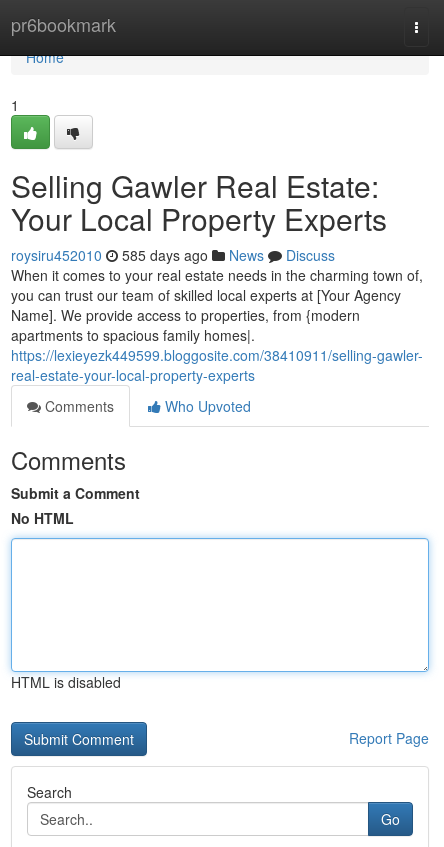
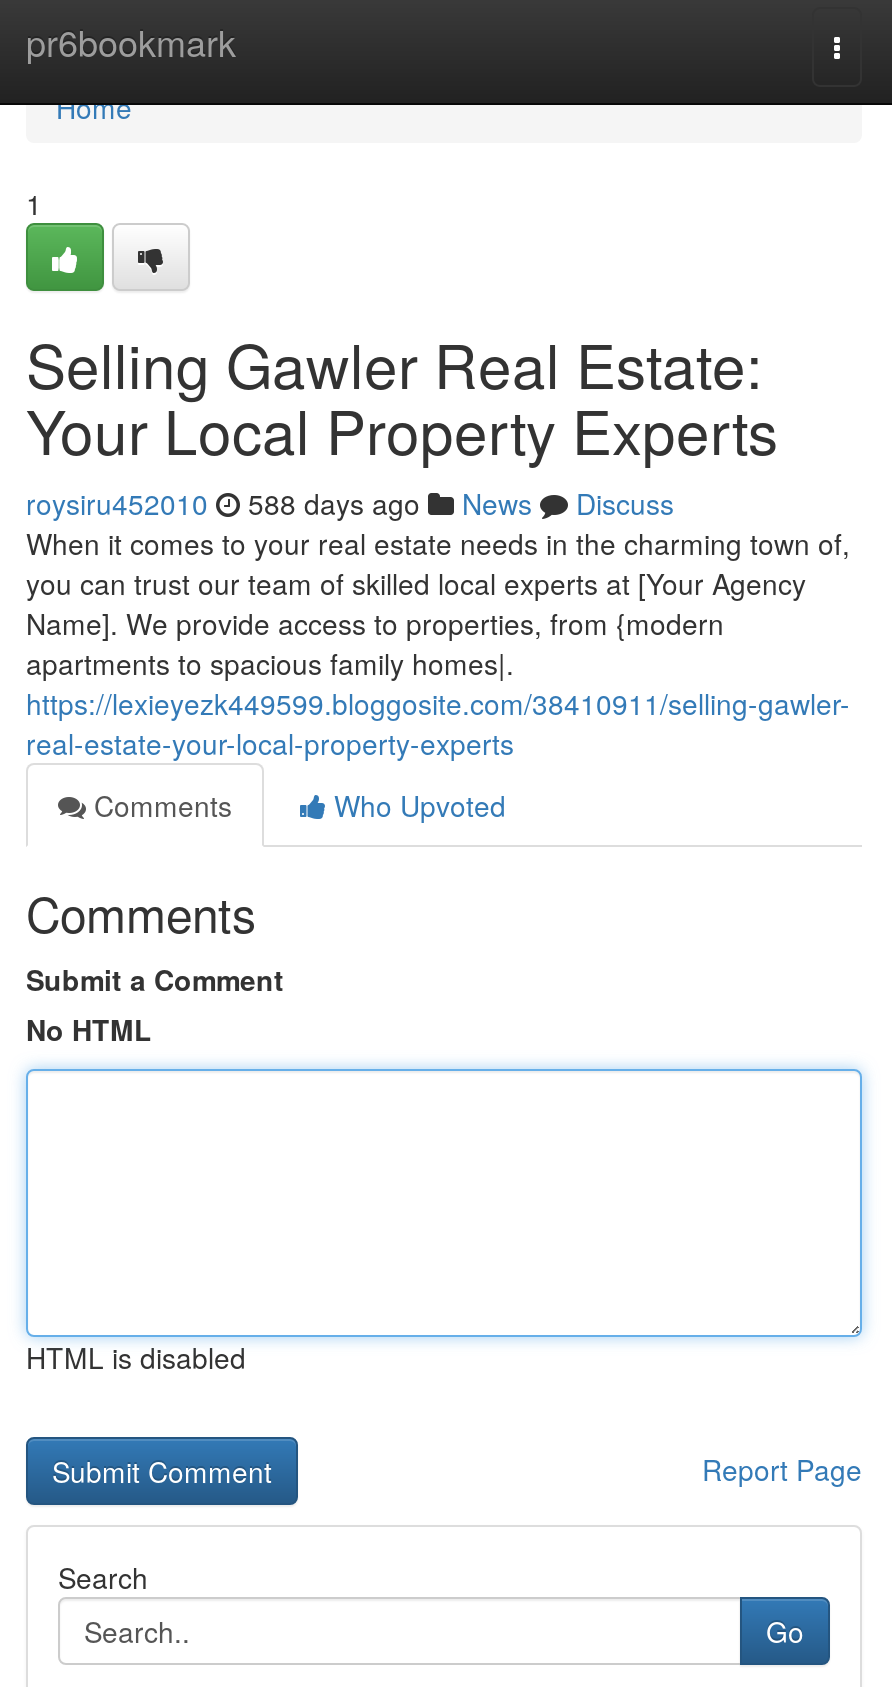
- roysiru452010 585 days ago News Discuss
+ roysiru452010 588 days ago News Discuss
